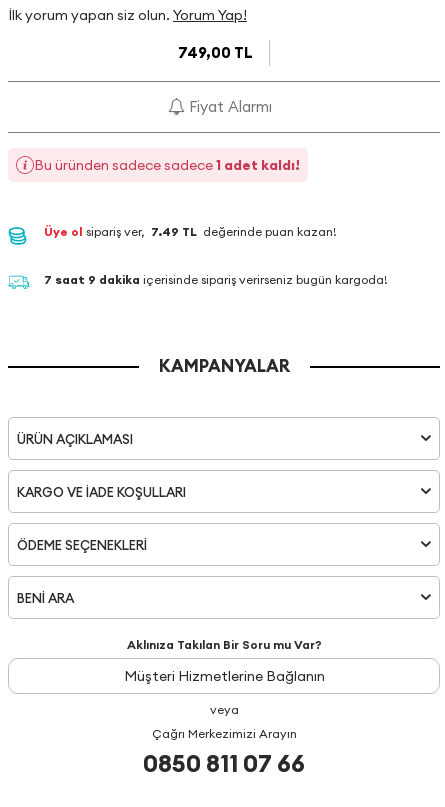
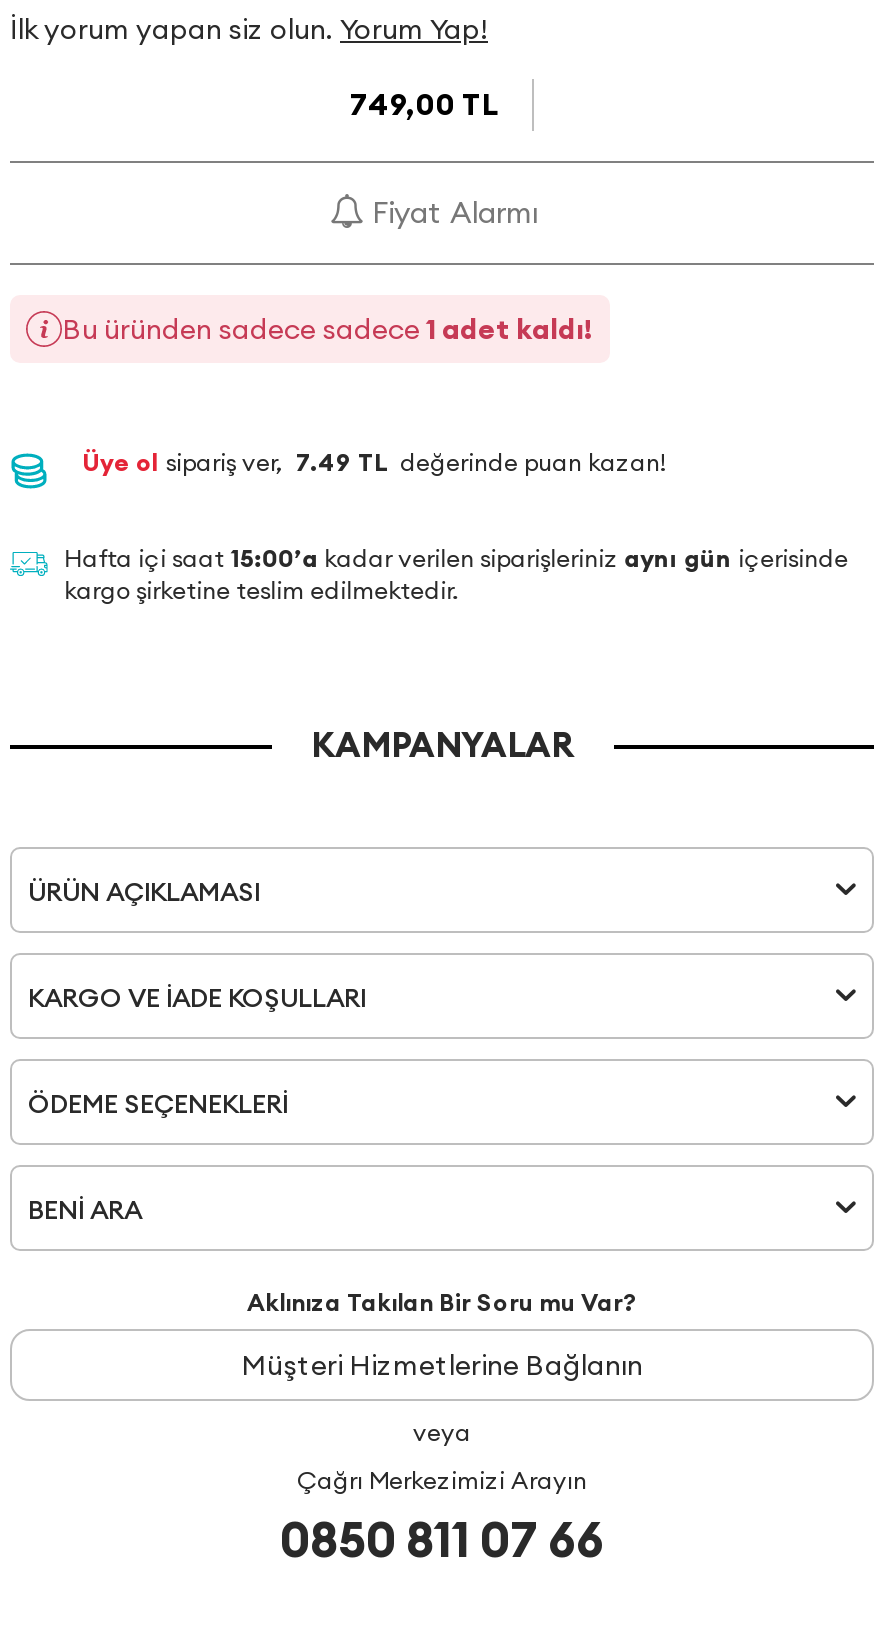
- 7 saat 9 dakika içerisinde sipariş verirseniz bugün kargoda!
+ Hafta içi saat 15:00’a kadar verilen siparişleriniz aynı gün içerisinde
+ kargo şirketine teslim edilmektedir.
